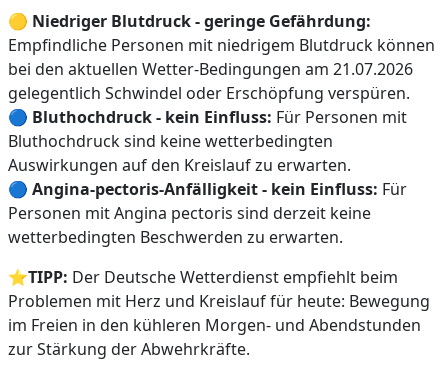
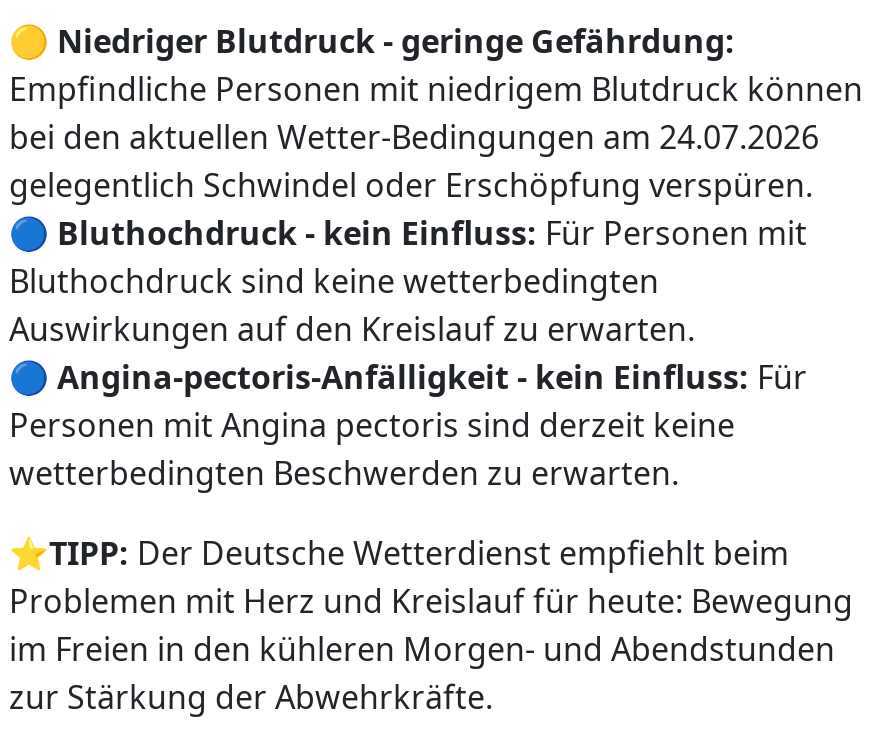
- bei den aktuellen Wetter-Bedingungen am 21.07.2026
+ bei den aktuellen Wetter-Bedingungen am 24.07.2026
